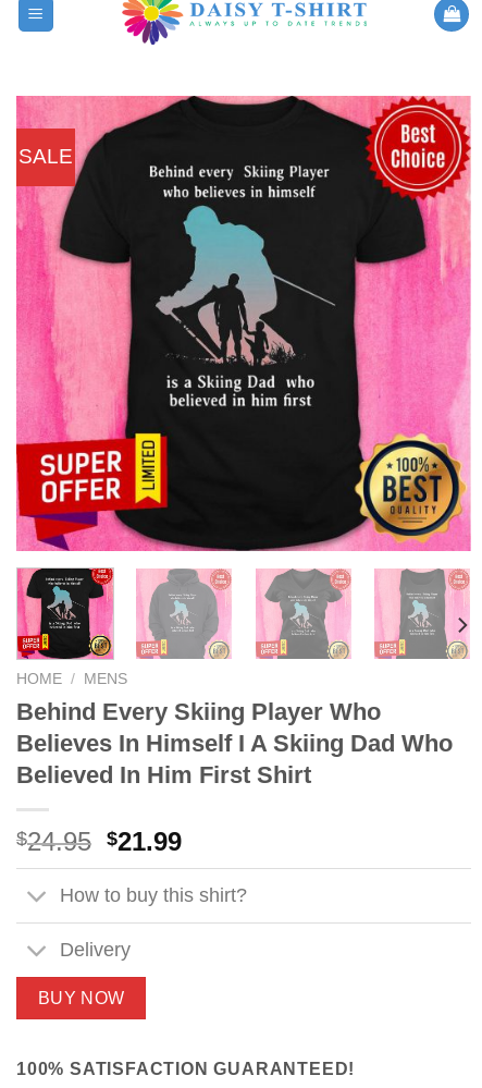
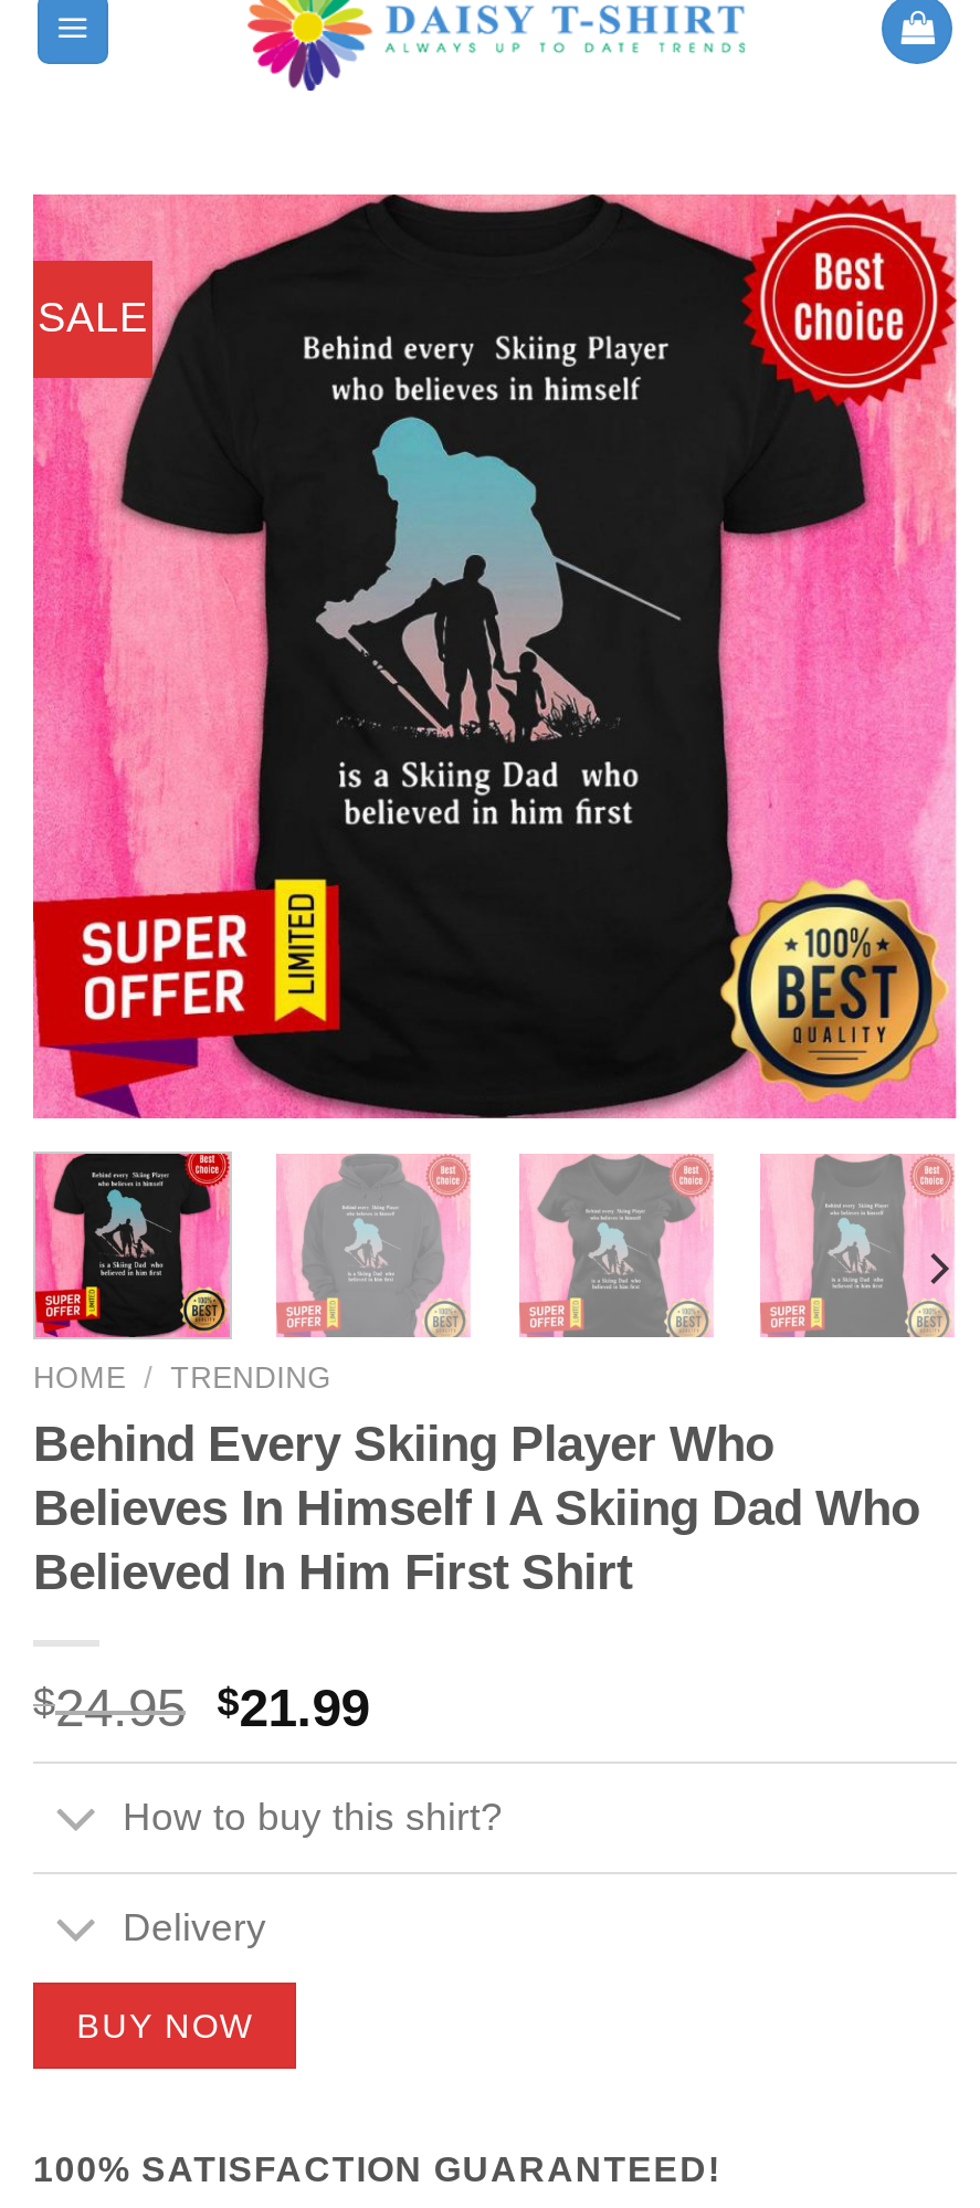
- HOME / MENS
+ HOME / TRENDING
